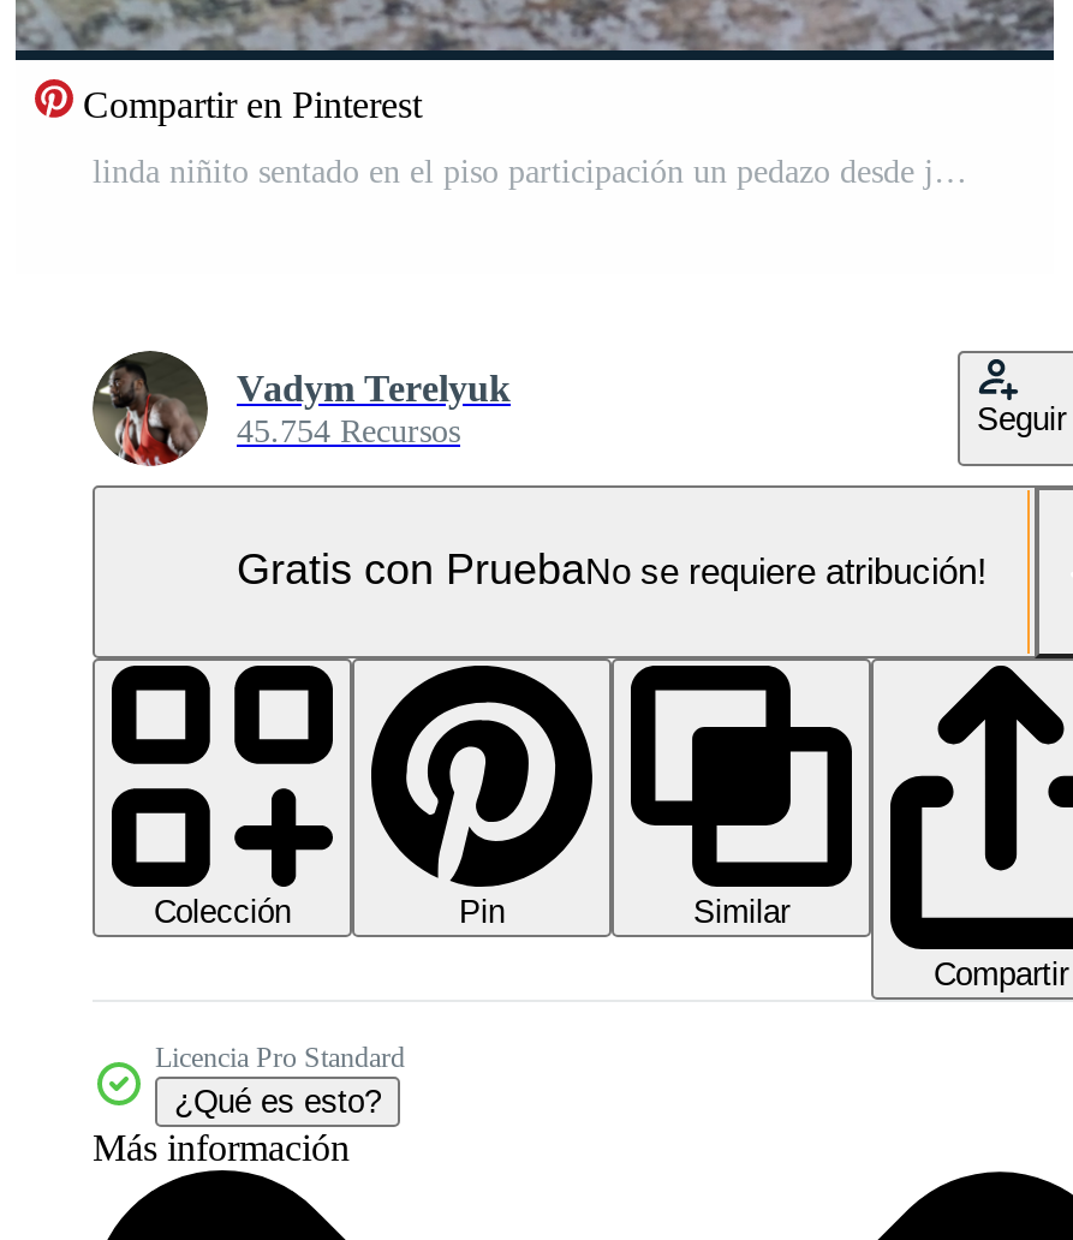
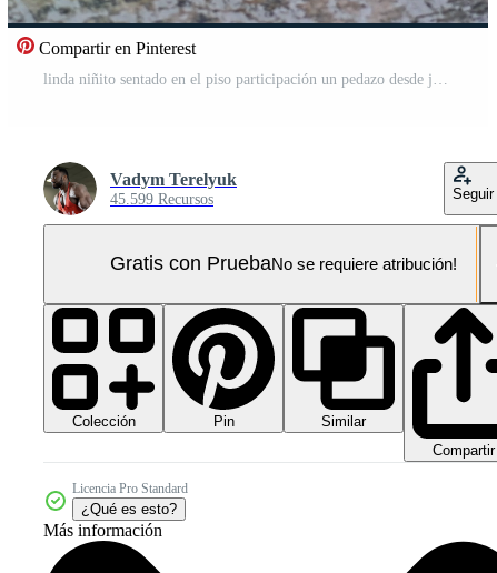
- 45.754 Recursos
+ 45.599 Recursos
